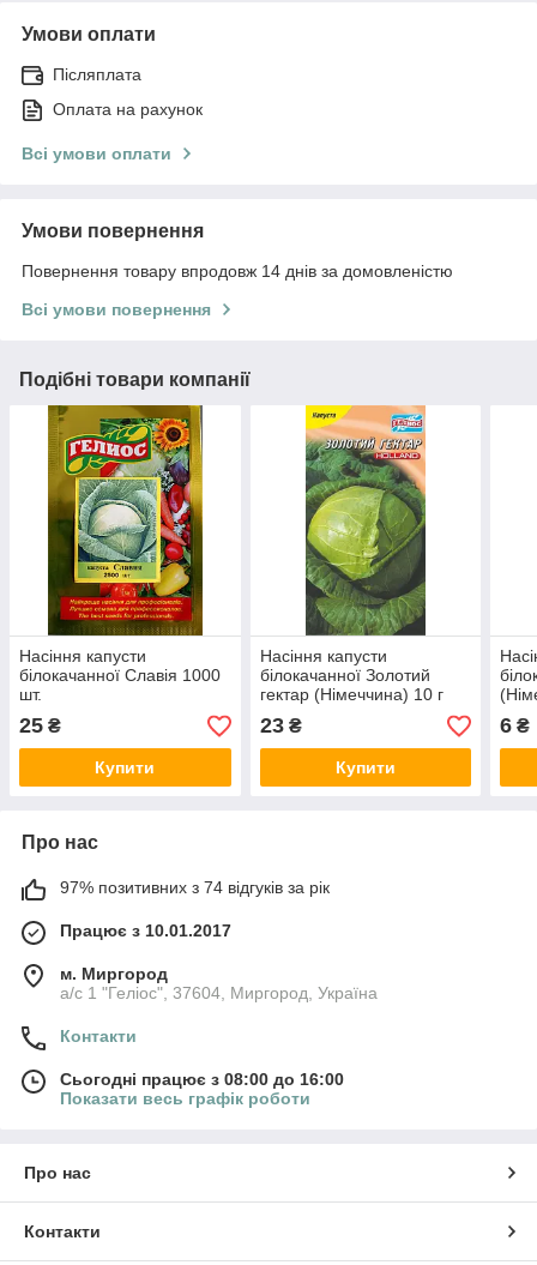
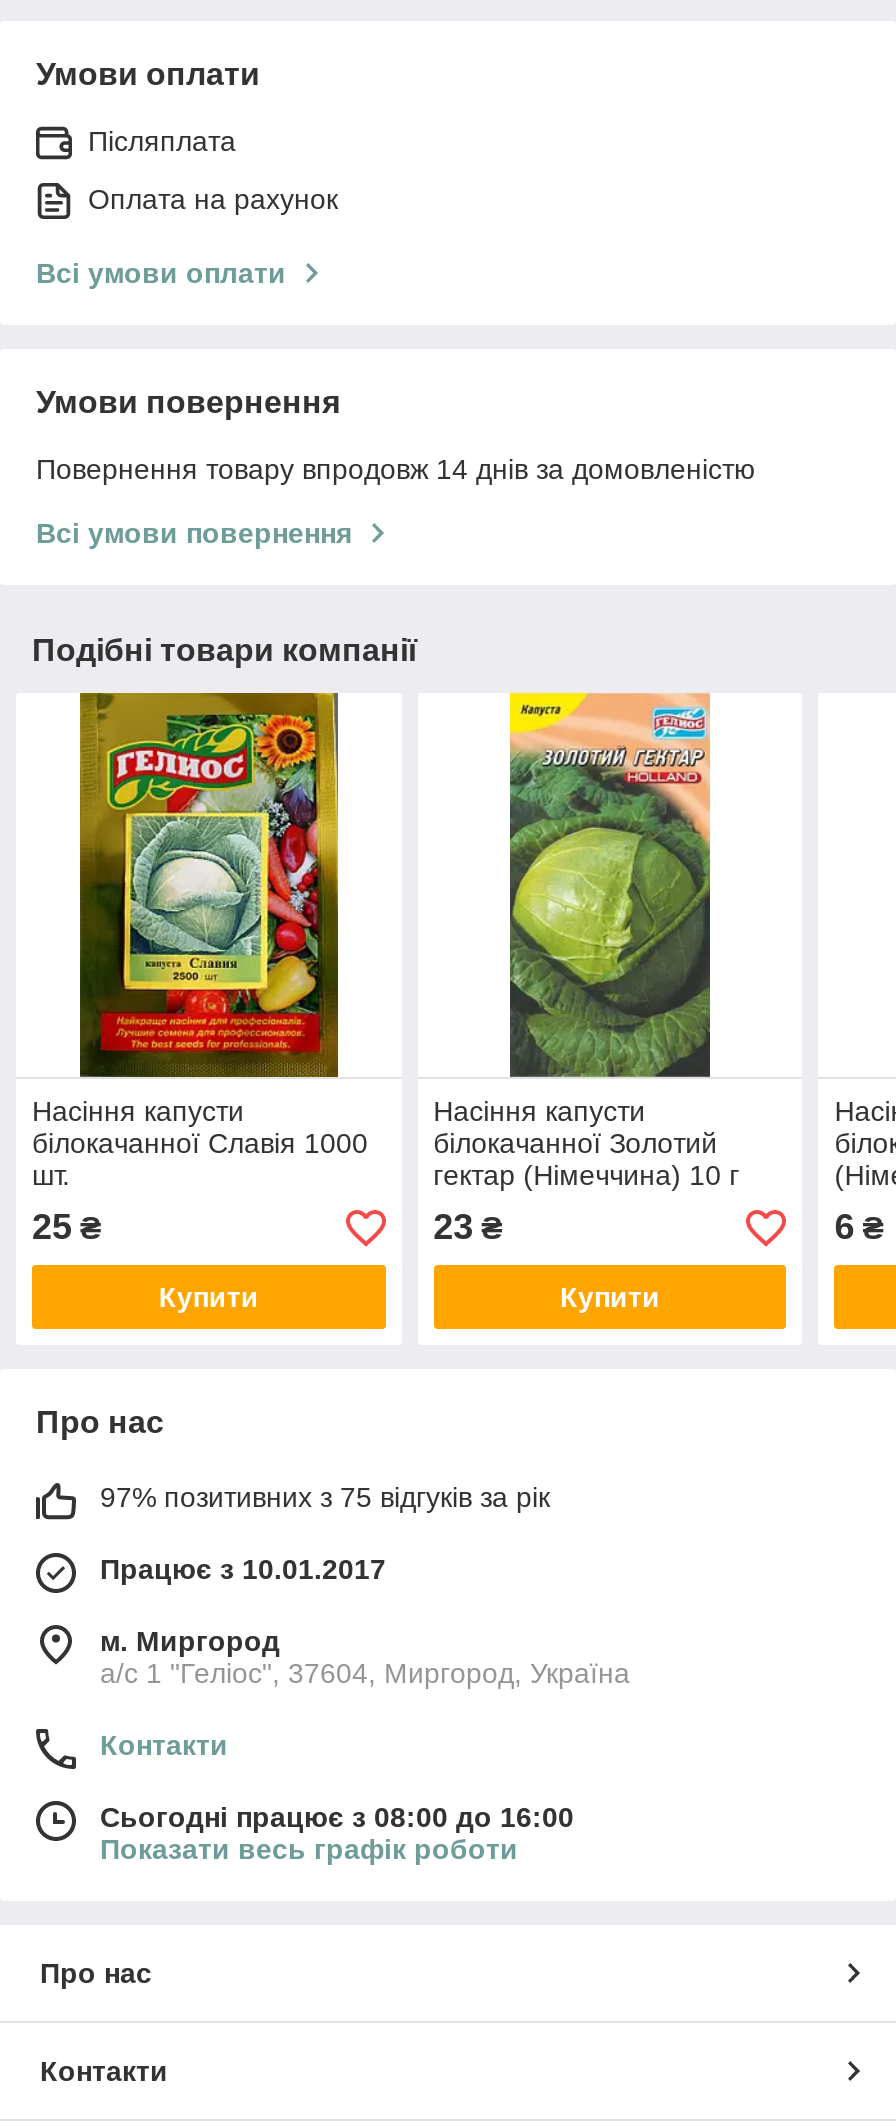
- 97% позитивних з 74 відгуків за рік
+ 97% позитивних з 75 відгуків за рік
